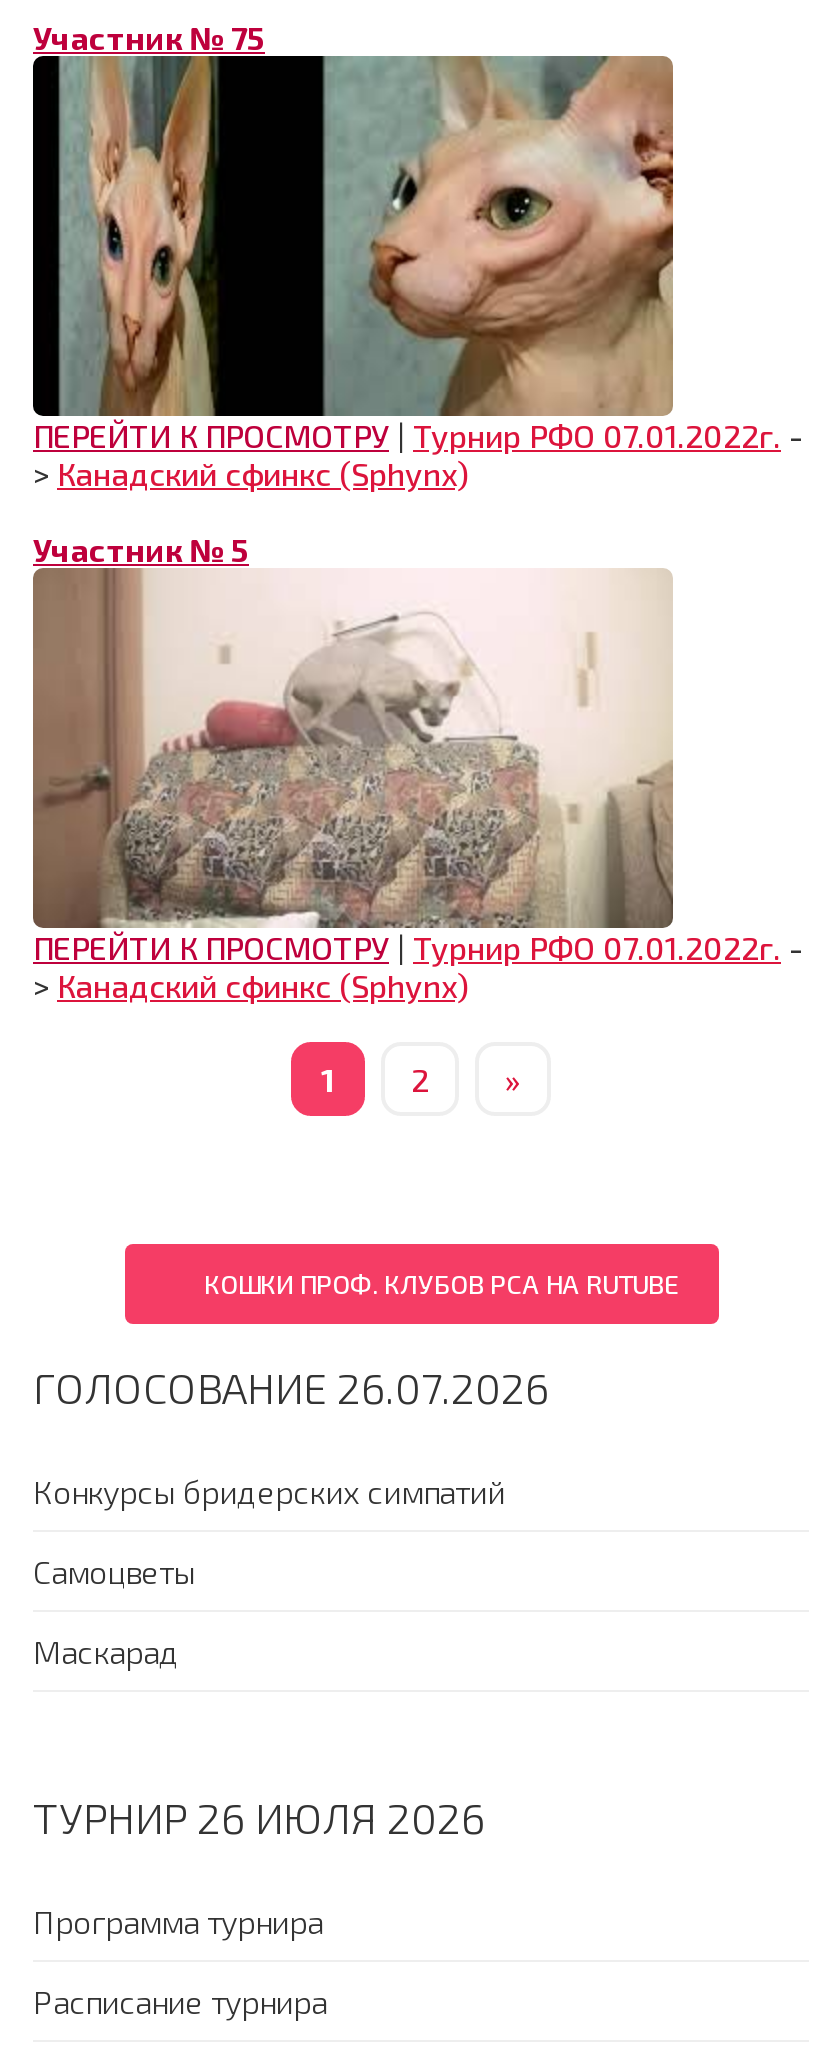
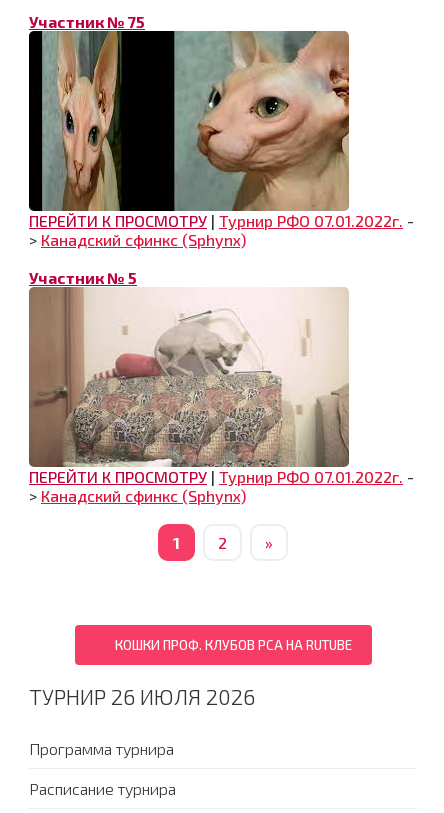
- ГОЛОСОВАНИЕ 26.07.2026
- Конкурсы бридерских симпатий
- Самоцветы
- Маскарад
